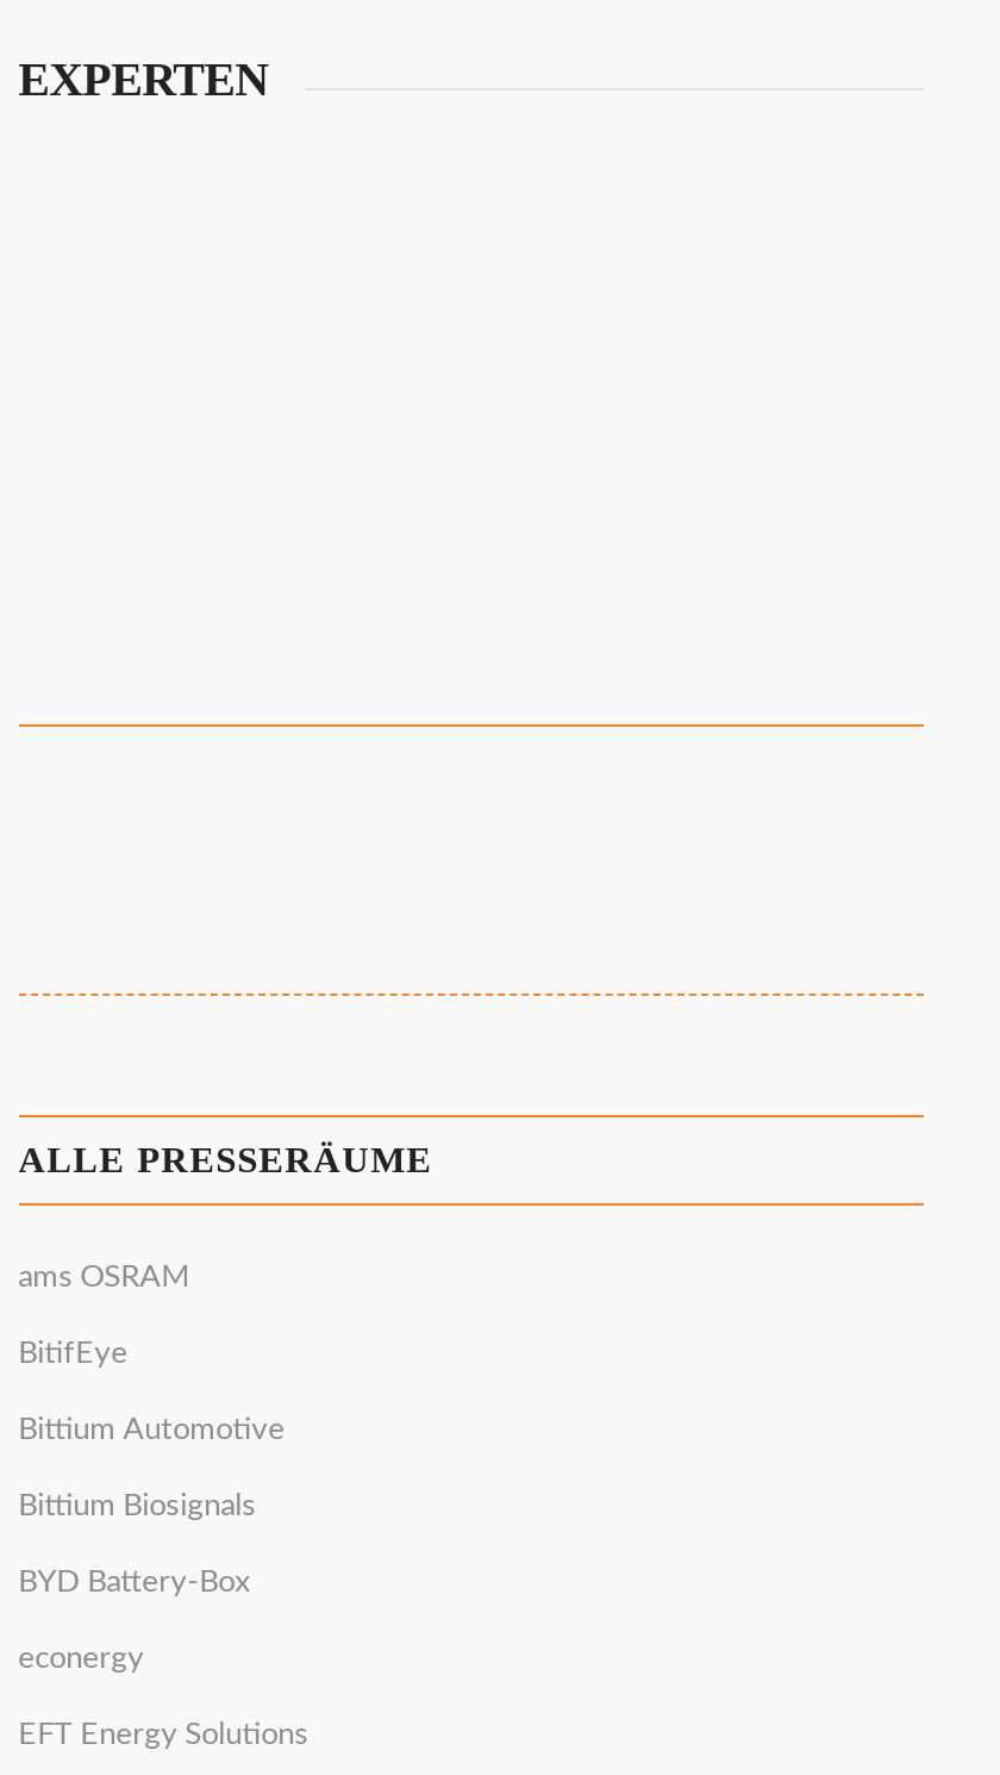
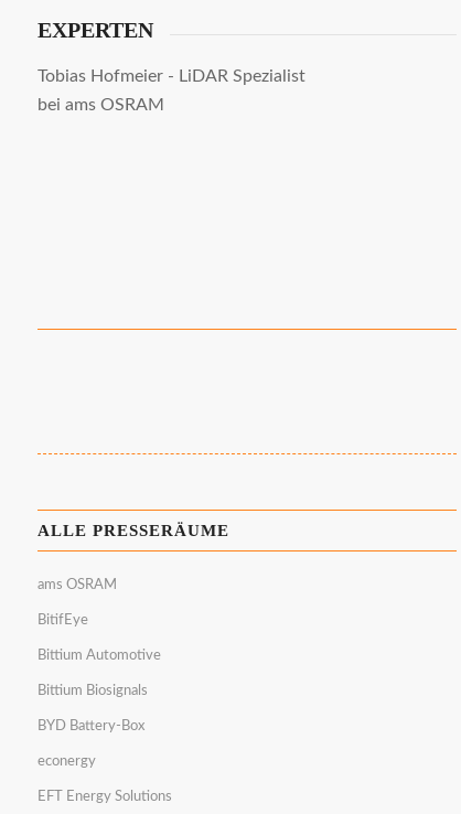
+ Tobias Hofmeier - LiDAR Spezialist
+ bei ams OSRAM
